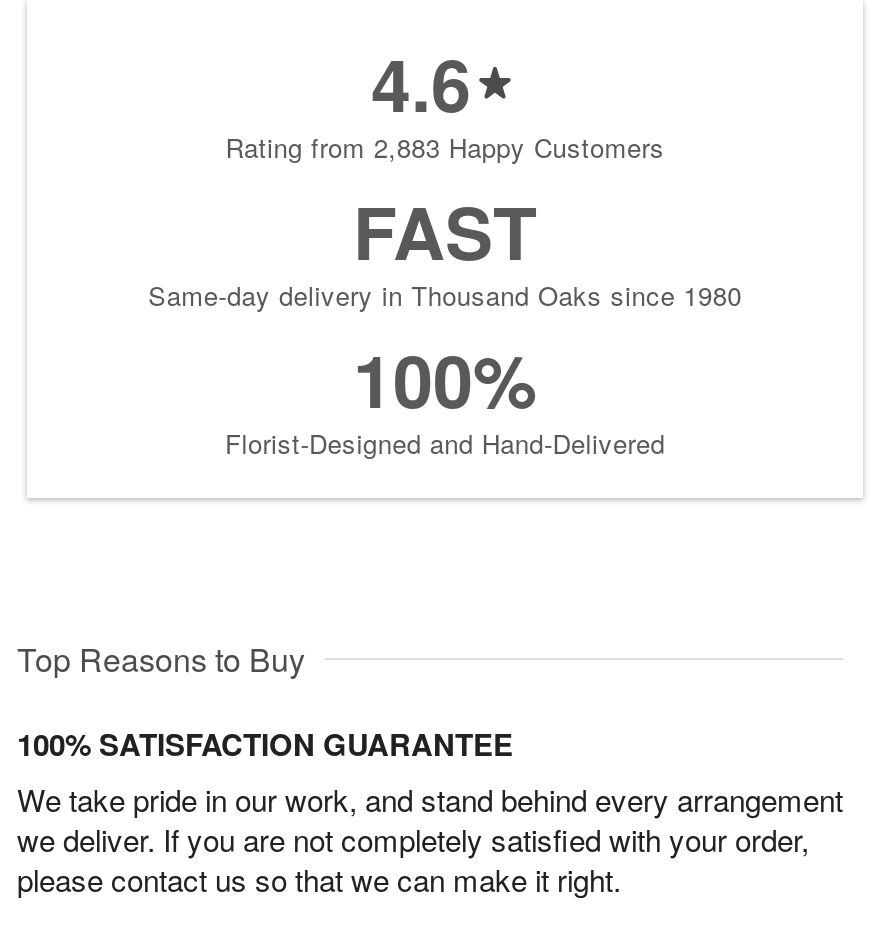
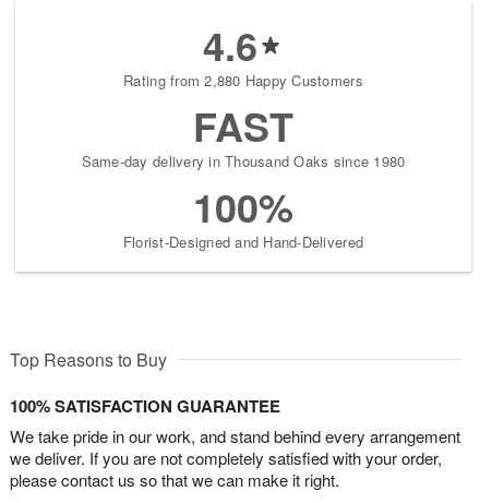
- Rating from 2,883 Happy Customers
+ Rating from 2,880 Happy Customers
